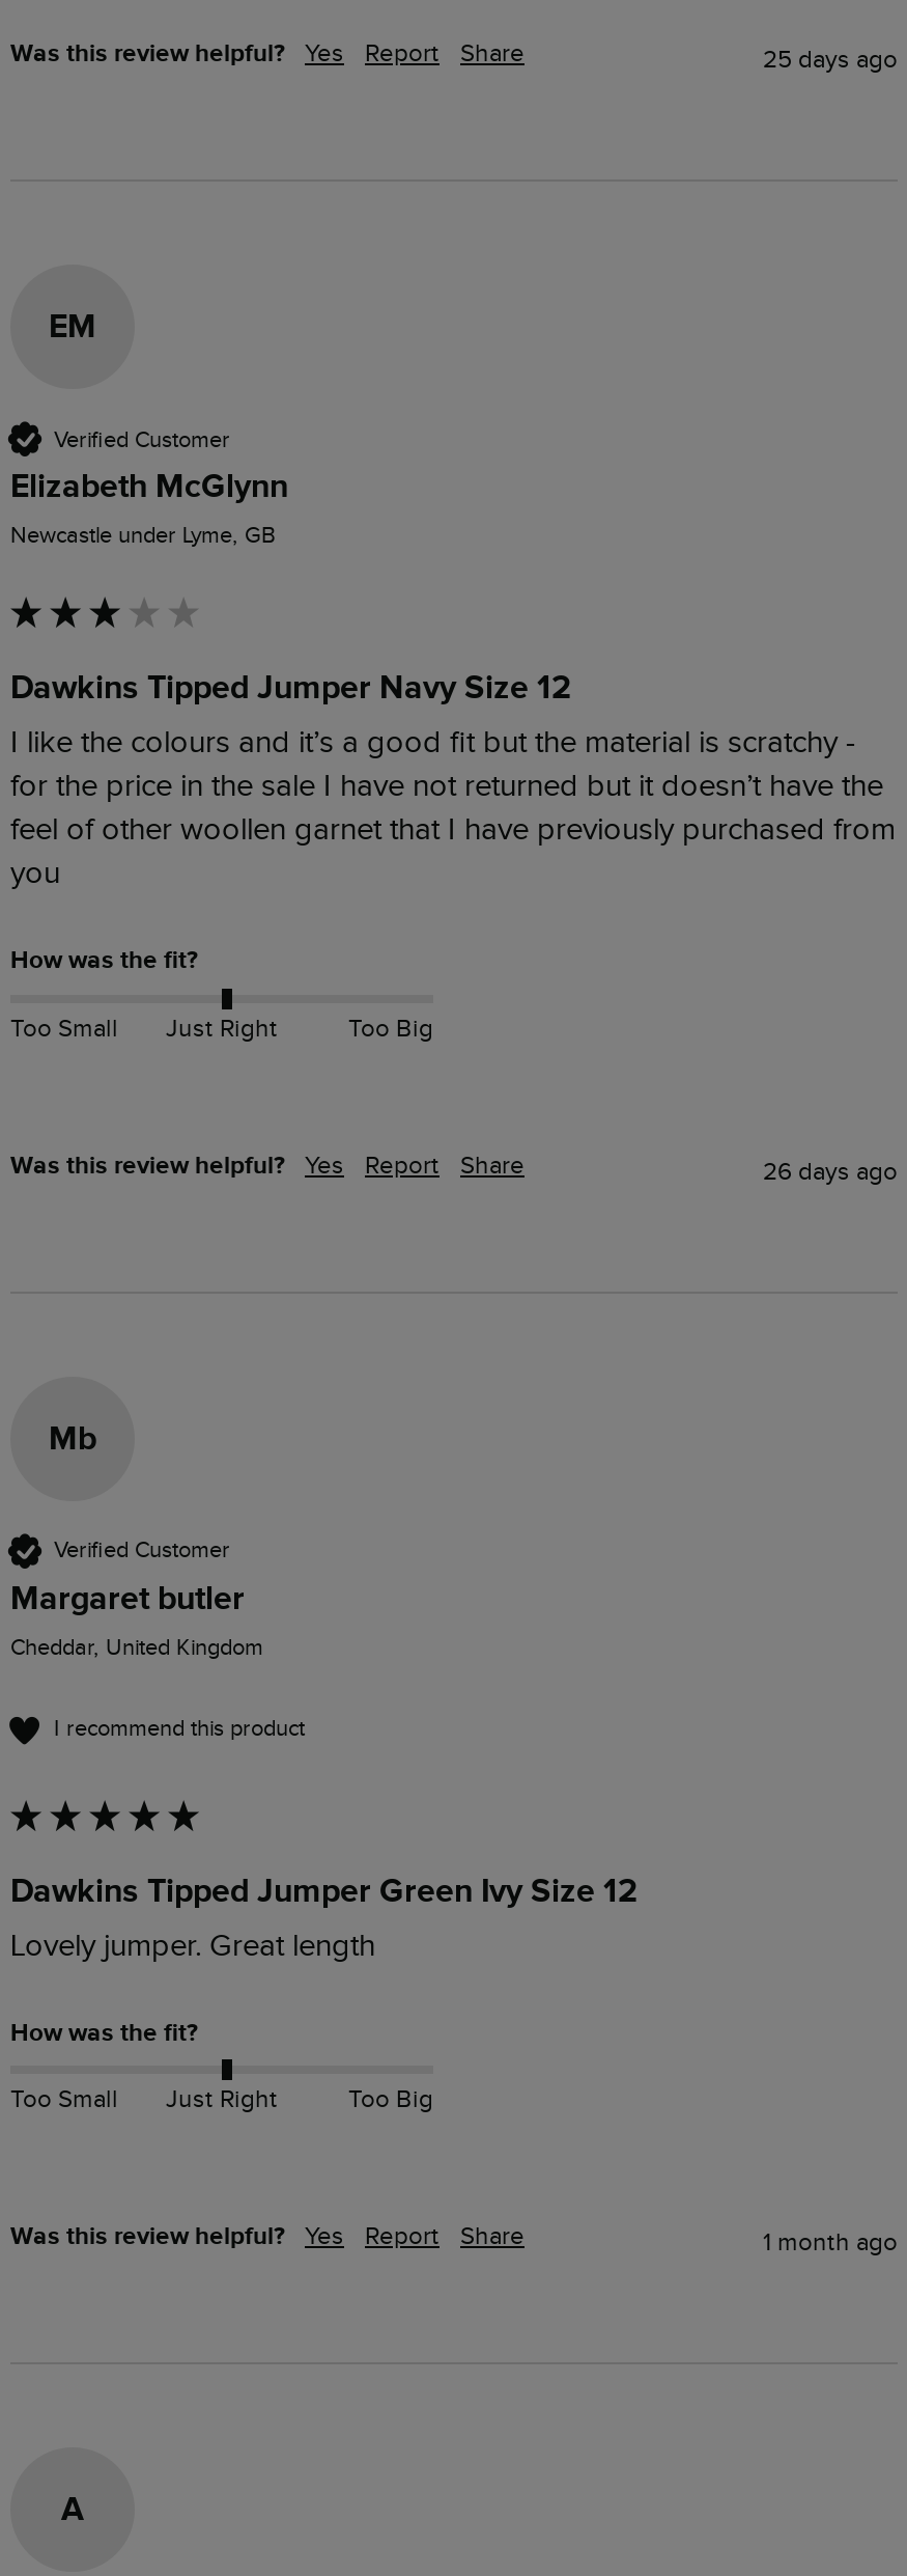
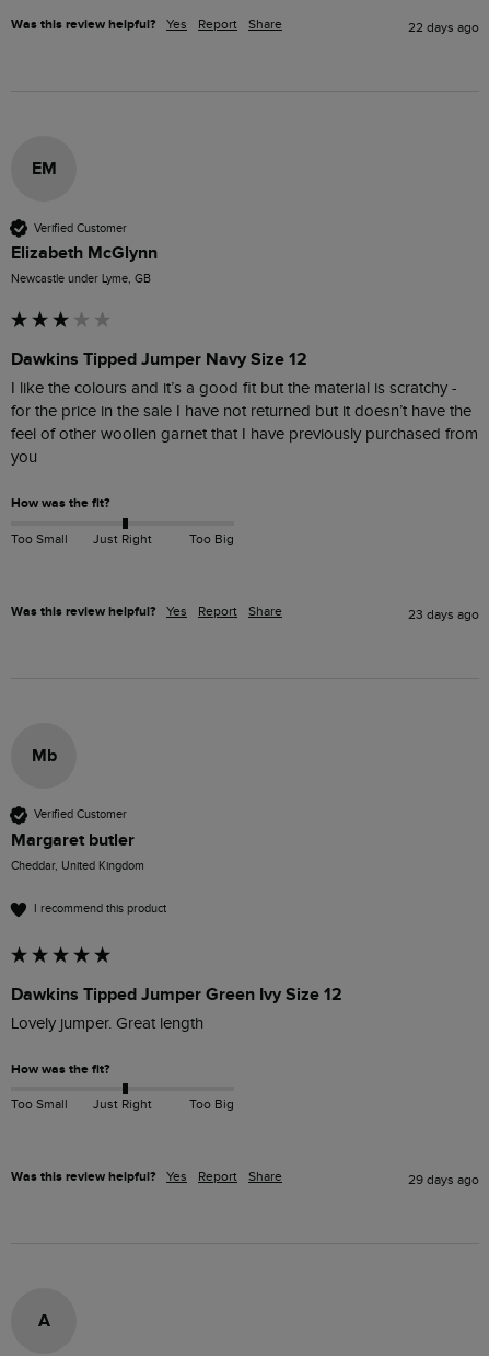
- 25 days ago
+ 22 days ago

- 26 days ago
+ 23 days ago

- 1 month ago
+ 29 days ago
